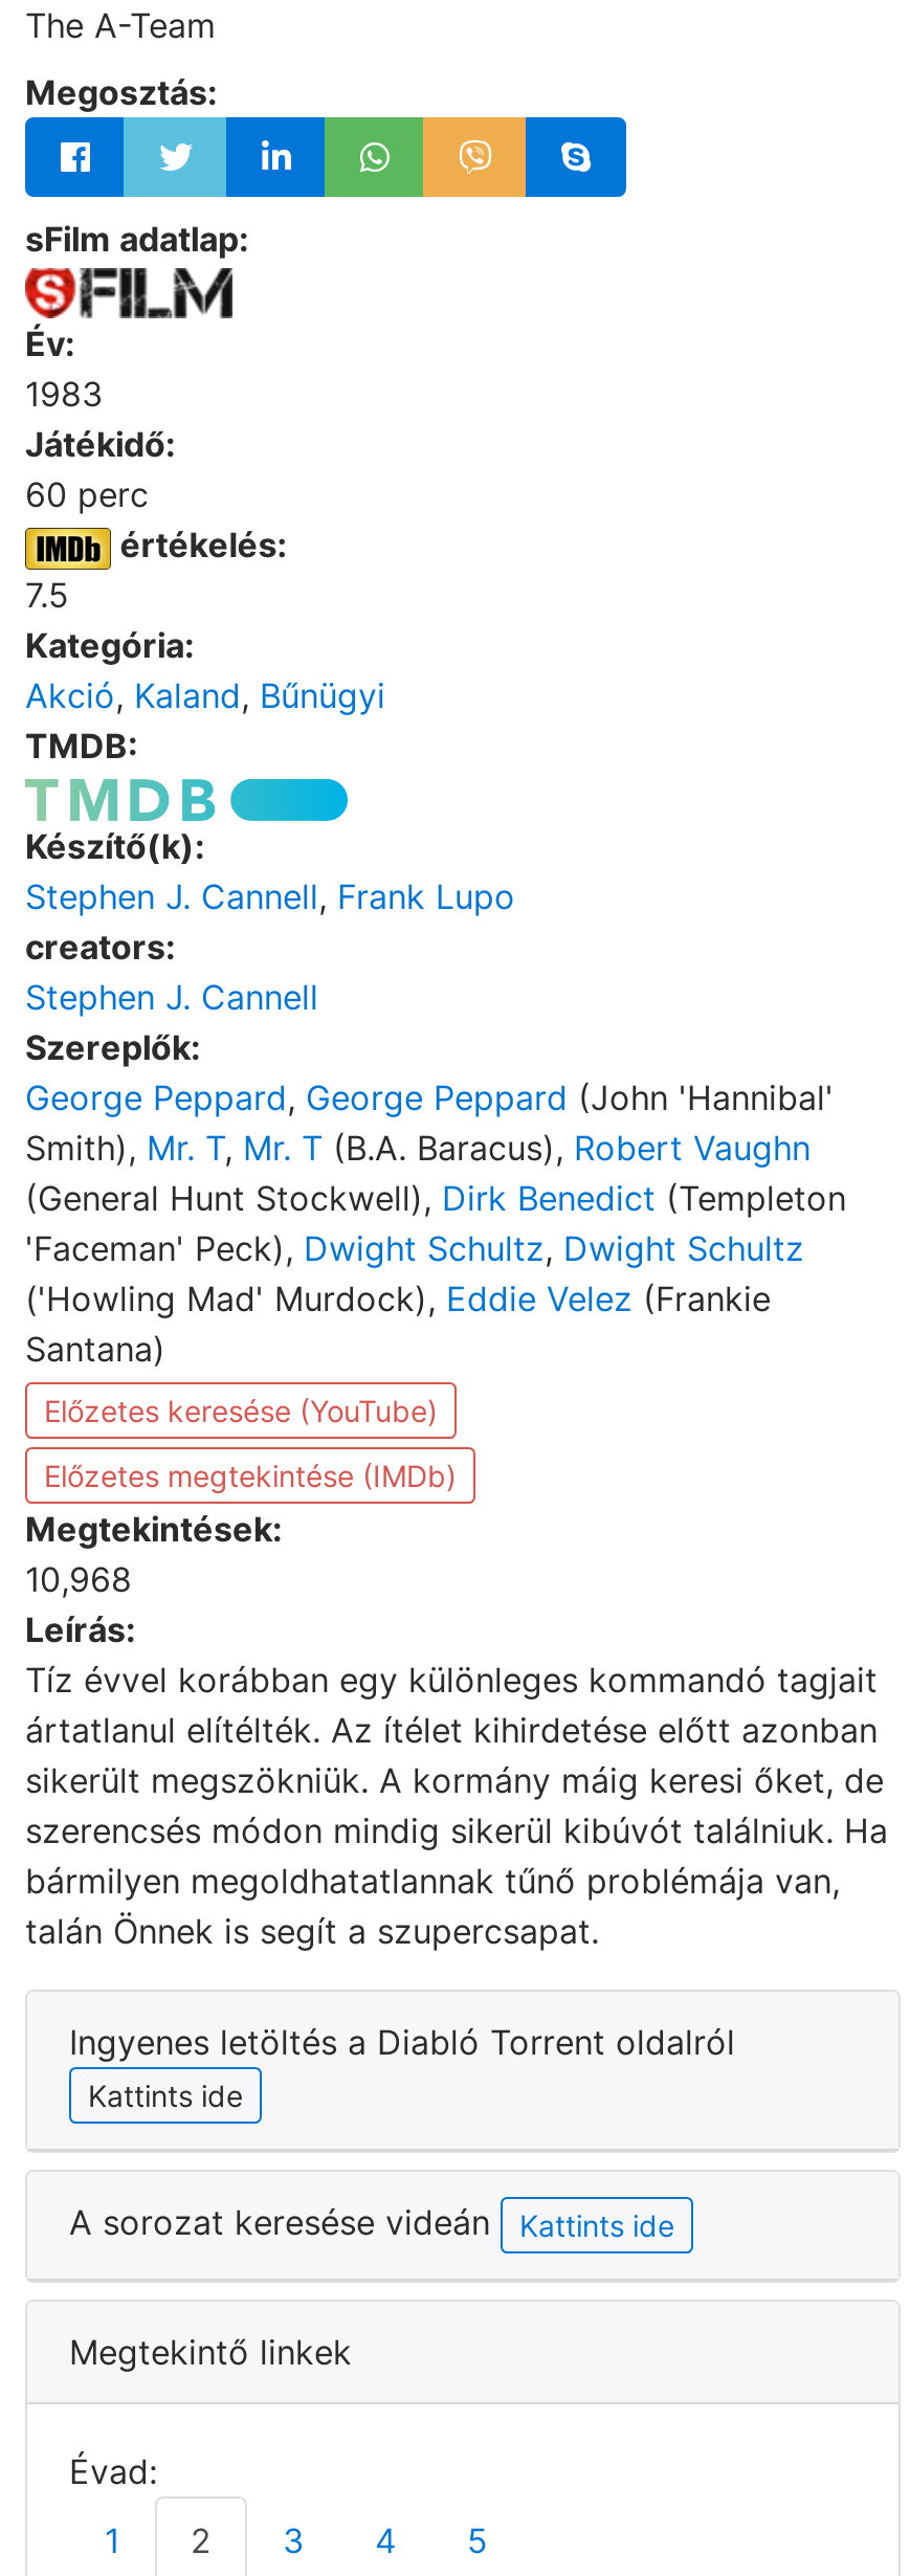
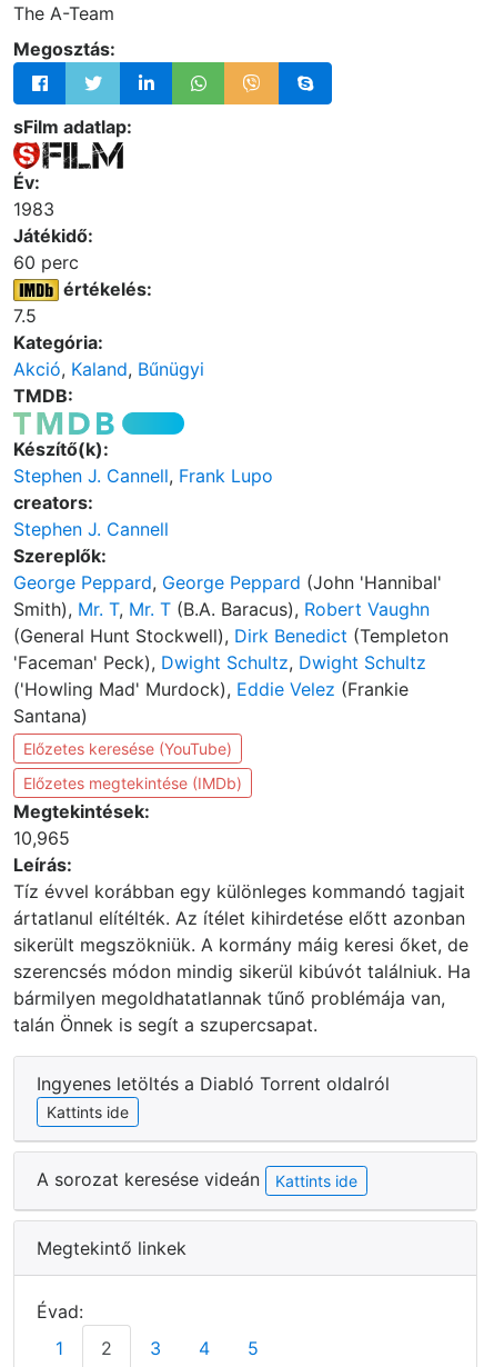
- 10,968
+ 10,965
